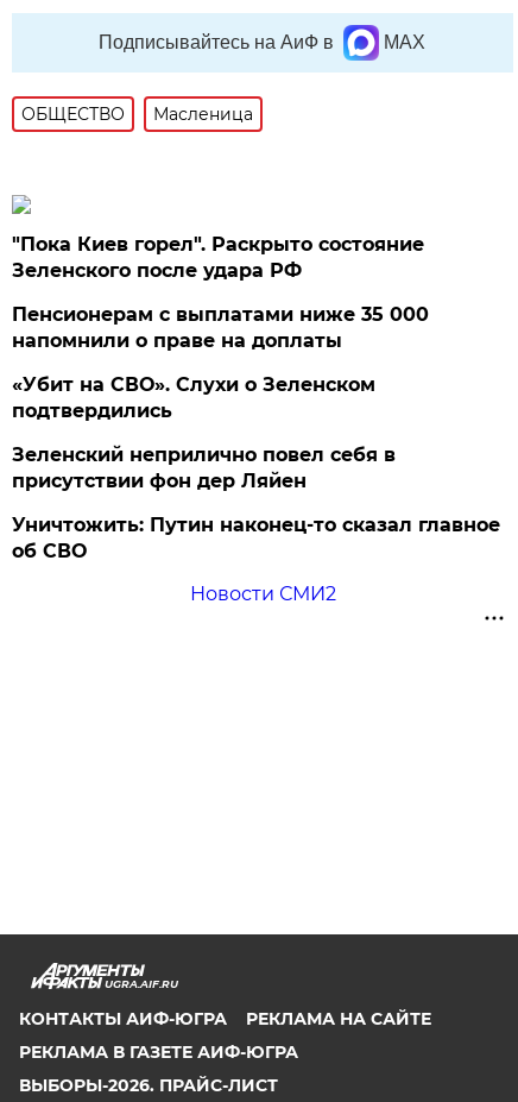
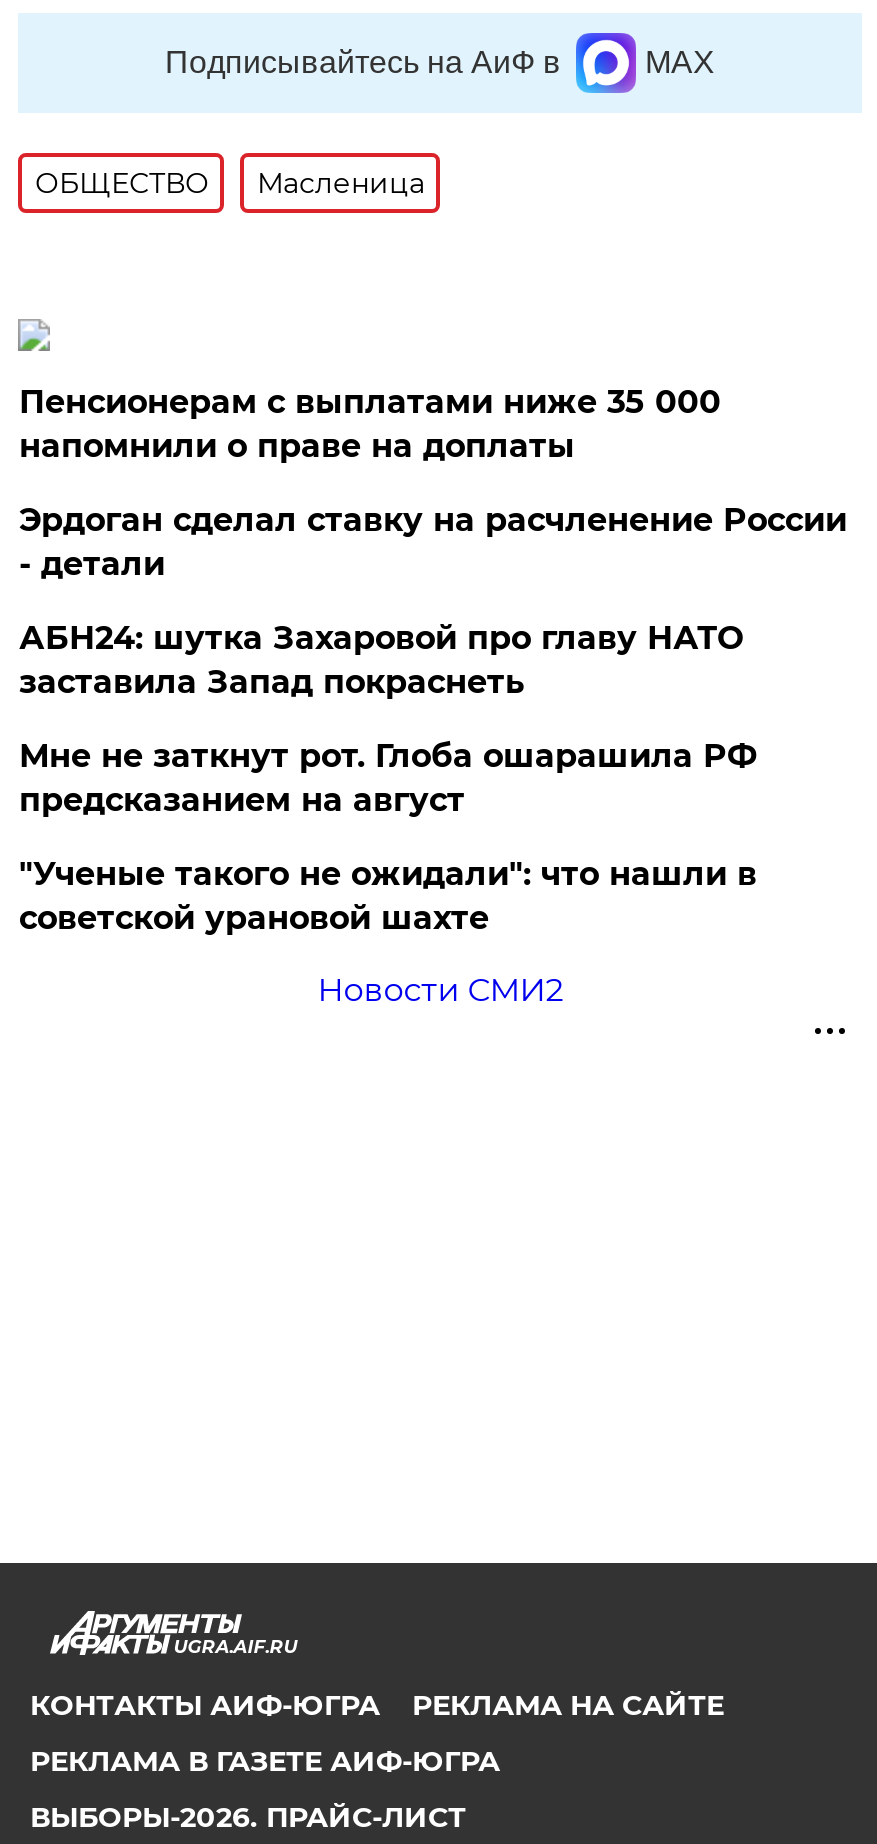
- "Пока Киев горел". Раскрыто состояние
- Зеленского после удара РФ

moved up: Пенсионерам с выплатами ниже 35 000 | напомнили о праве на доплаты

- «Убит на СВО». Слухи о Зеленском
- подтвердились
- Зеленский неприлично повел cебя в
- присутствии фон дер Ляйен
- Уничтожить: Путин наконец-то сказал главное
- об СВО
+ Эрдоган сделал ставку на расчленение России
+ - детали
+ АБН24: шутка Захаровой про главу НАТО
+ заставила Запад покраснеть
+ Мне не заткнут рот. Глоба ошарашила РФ
+ предсказанием на август
+ "Ученые такого не ожидали": что нашли в
+ советской урановой шахте
